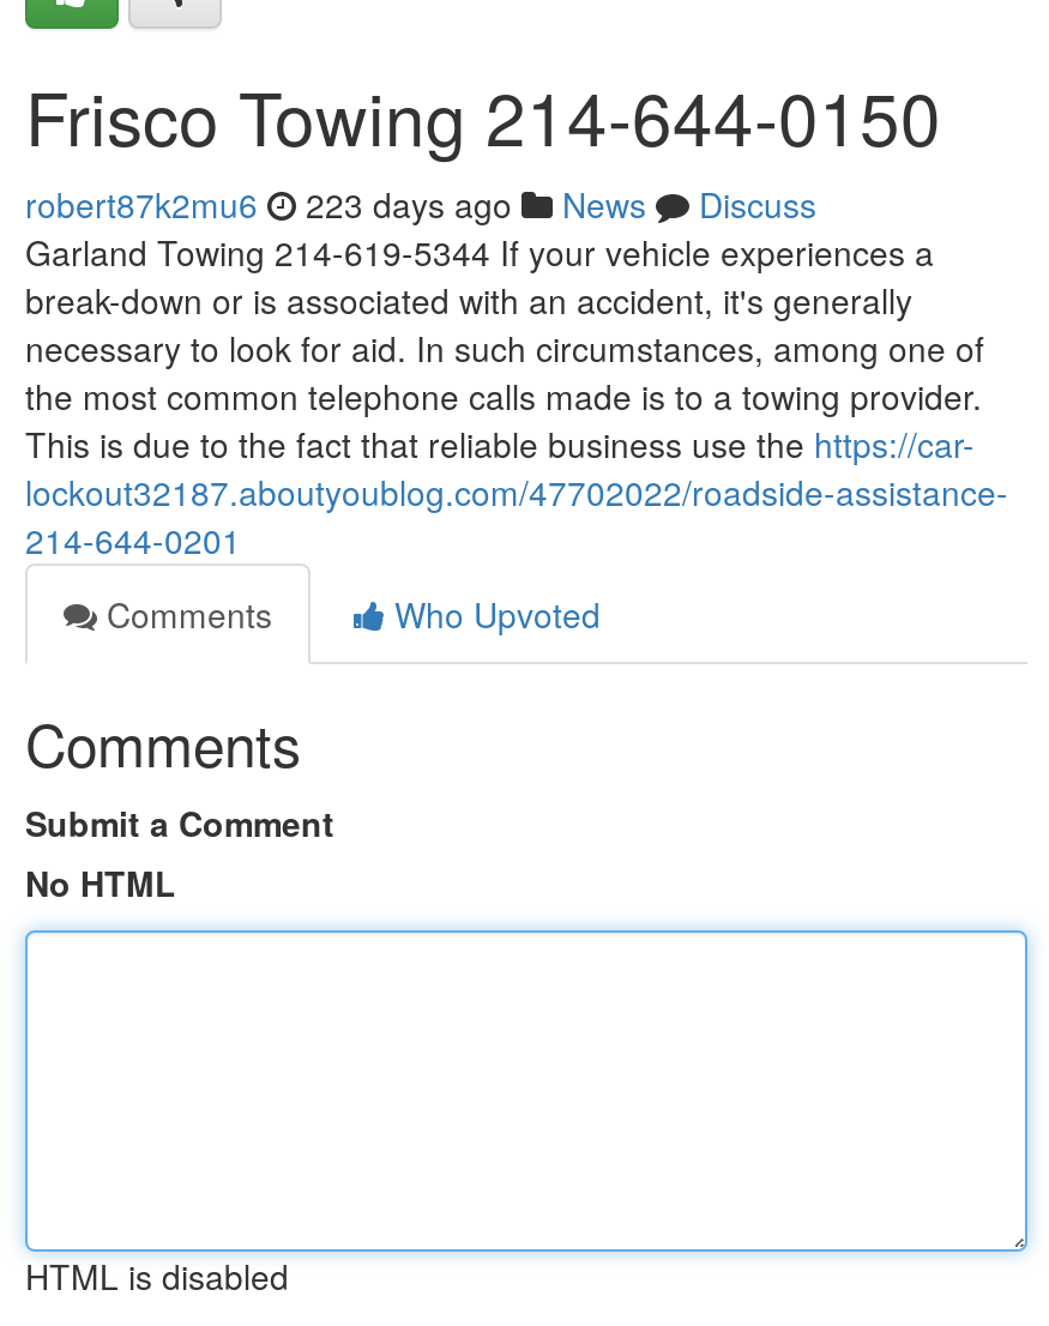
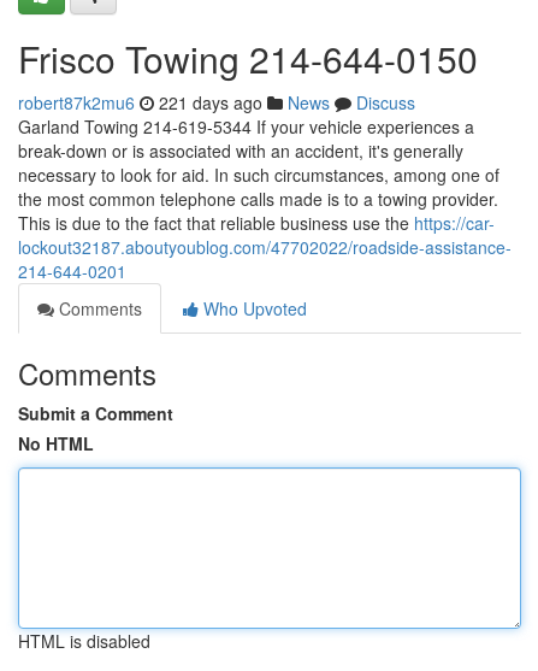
- robert87k2mu6 223 days ago News Discuss
+ robert87k2mu6 221 days ago News Discuss
